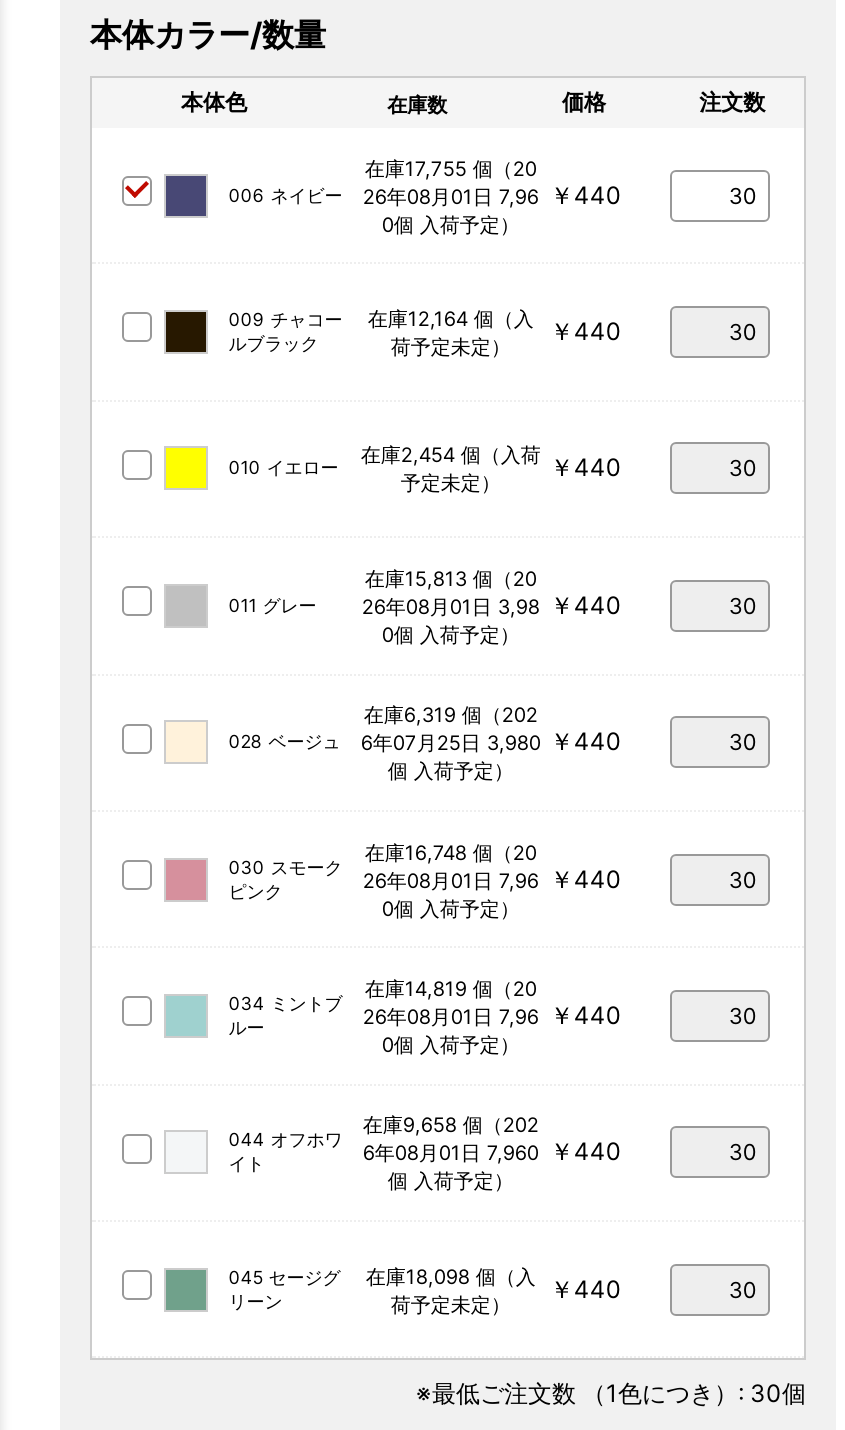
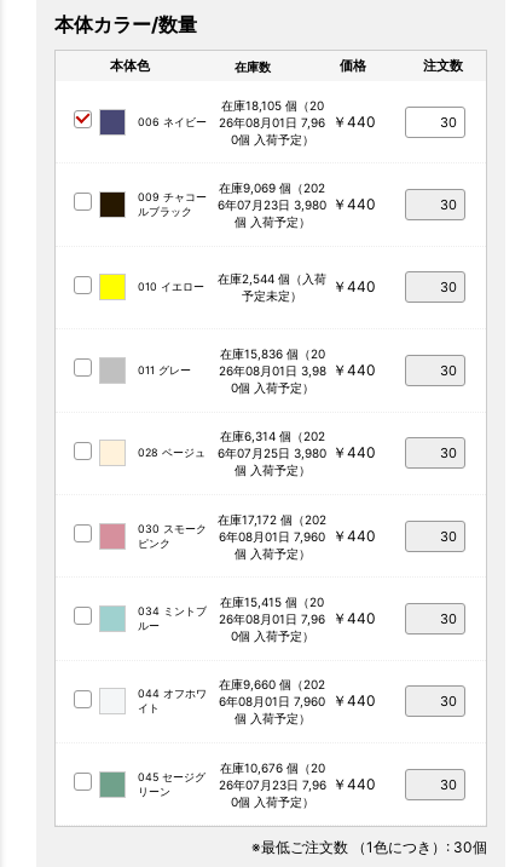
- 在庫17,755 個（20
+ 在庫18,105 個（20

- 在庫12,164 個（入
- 荷予定未定）
+ 在庫9,069 個（202
+ 6年07月23日 3,980
+ 個 入荷予定）

- 在庫2,454 個（入荷 ￥440
+ 在庫2,544 個（入荷 ￥440

- 在庫15,813 個（20
+ 在庫15,836 個（20

- 在庫6,319 個（202
+ 在庫6,314 個（202

- 在庫16,748 個（20
- 26年08月01日 7,96
- 0個 入荷予定）
+ 在庫17,172 個（202
+ 6年08月01日 7,960
+ 個 入荷予定）

- 在庫14,819 個（20
+ 在庫15,415 個（20

- 在庫9,658 個（202
+ 在庫9,660 個（202

- 在庫18,098 個（入
- 荷予定未定）
+ 在庫10,676 個（20
+ 26年07月23日 7,96
+ 0個 入荷予定）
